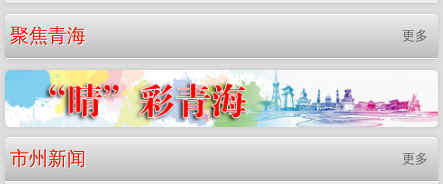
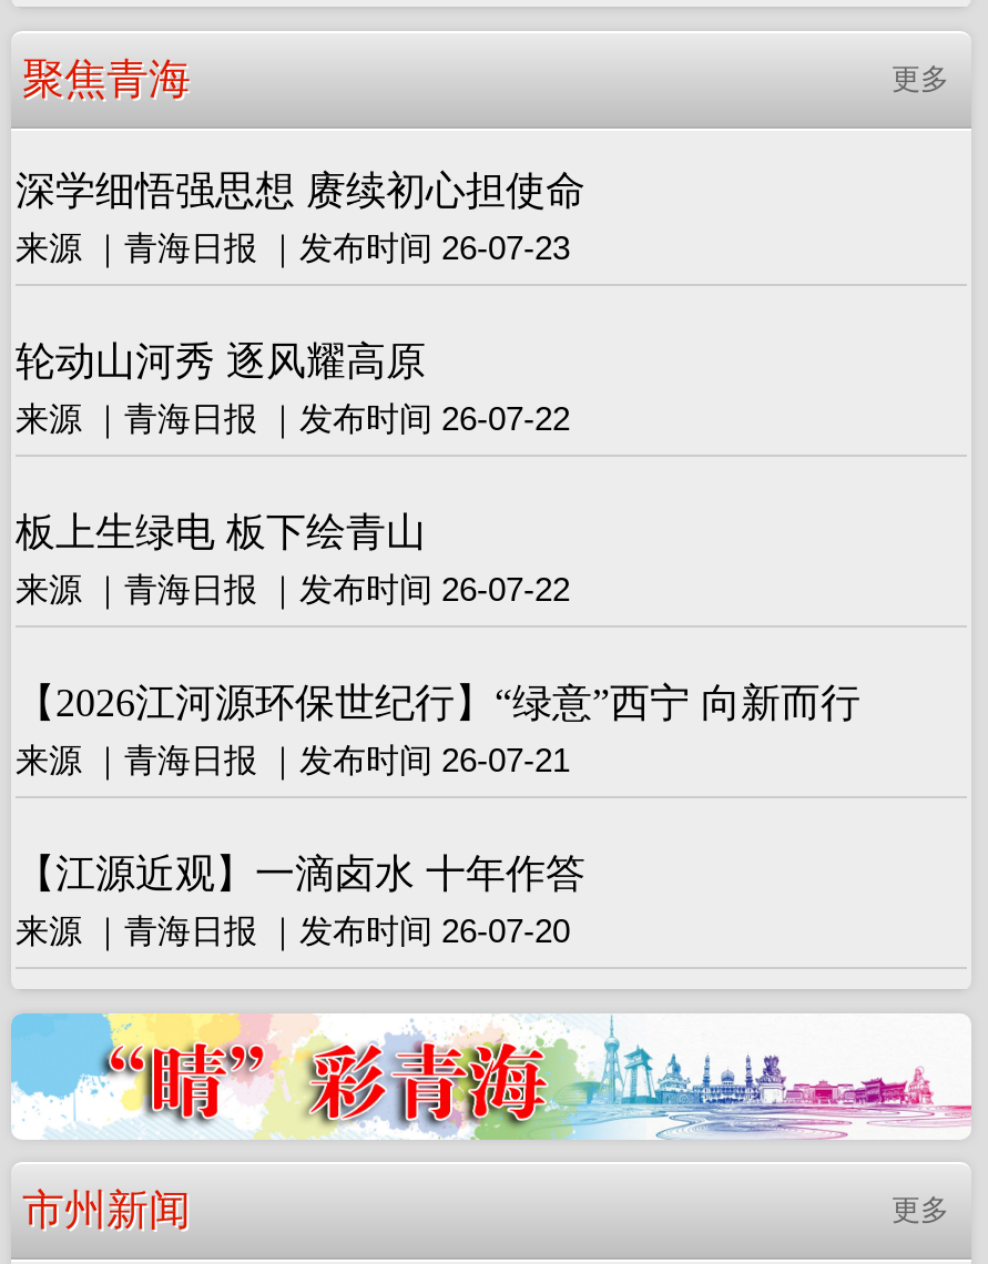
+ 深学细悟强思想 赓续初心担使命
+ 来源 ｜青海日报 ｜发布时间 26-07-23
+ 轮动山河秀 逐风耀高原
+ 来源 ｜青海日报 ｜发布时间 26-07-22
+ 板上生绿电 板下绘青山
+ 来源 ｜青海日报 ｜发布时间 26-07-22
+ 【2026江河源环保世纪行】“绿意”西宁 向新而行
+ 来源 ｜青海日报 ｜发布时间 26-07-21
+ 【江源近观】一滴卤水 十年作答
+ 来源 ｜青海日报 ｜发布时间 26-07-20
